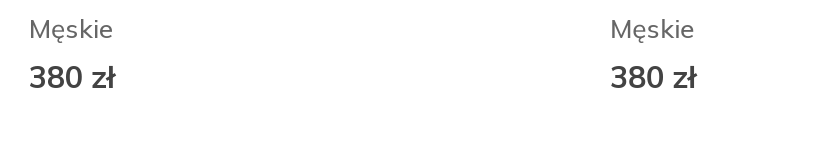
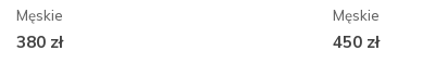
- 380 zł
+ 450 zł
